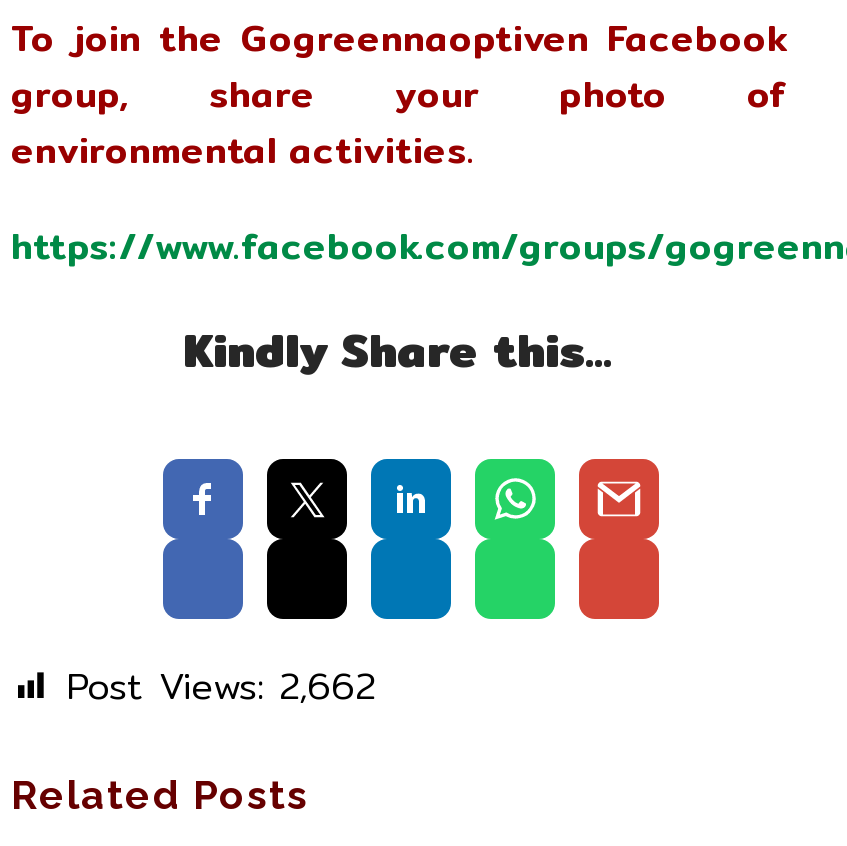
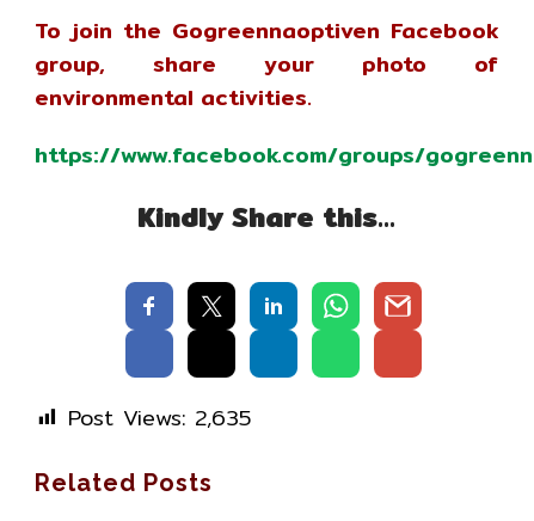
- Post Views: 2,662
+ Post Views: 2,635
